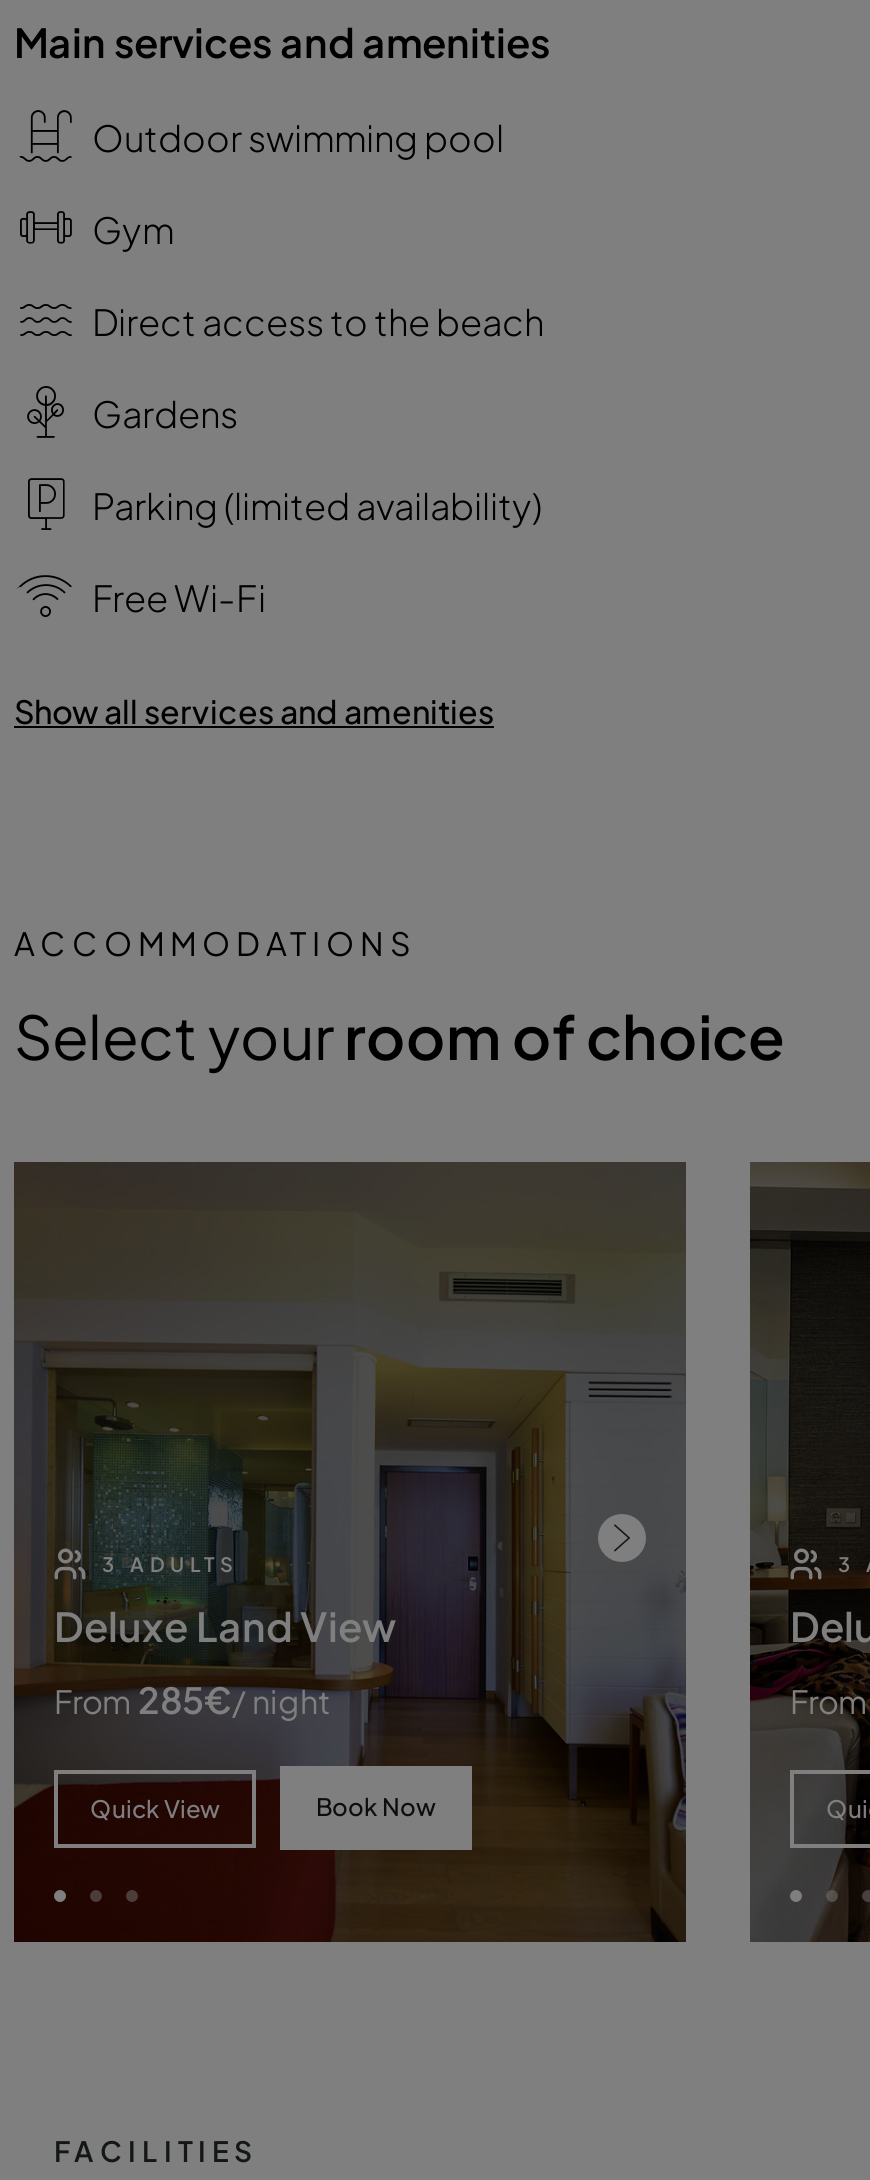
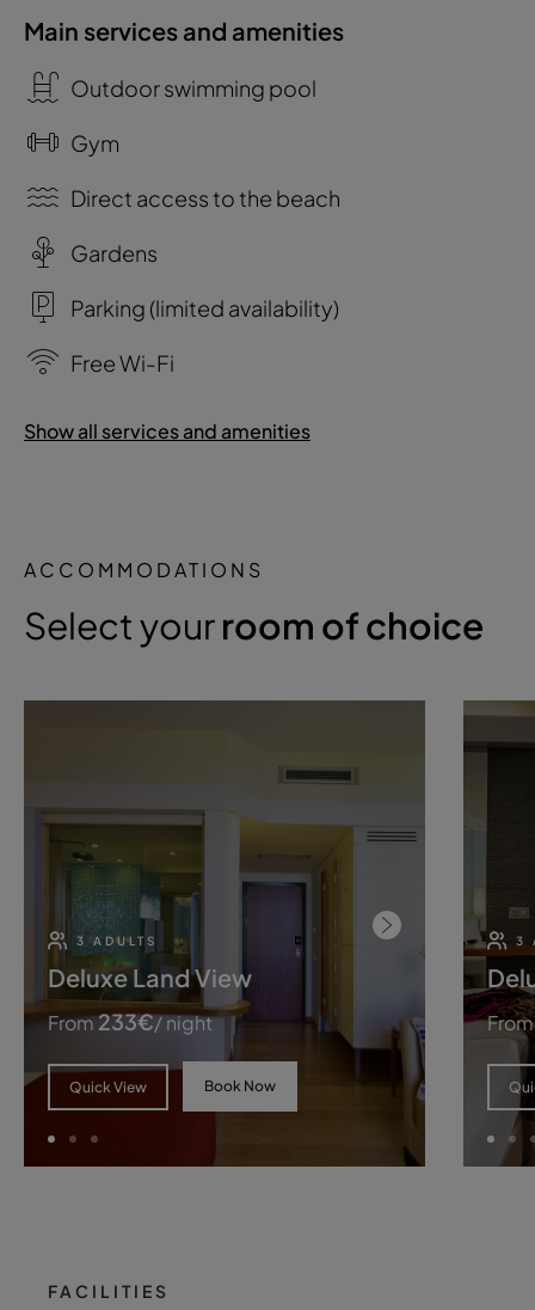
- From 285€/ night
+ From 233€/ night
